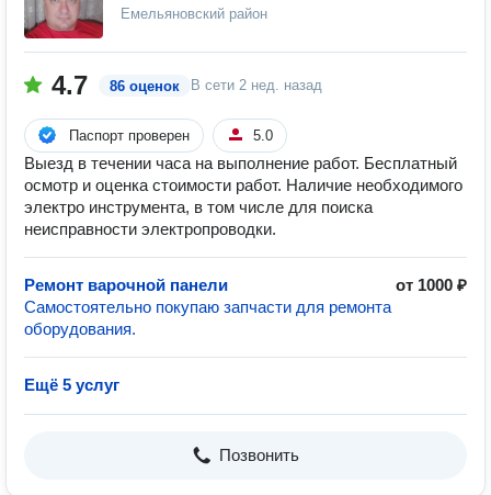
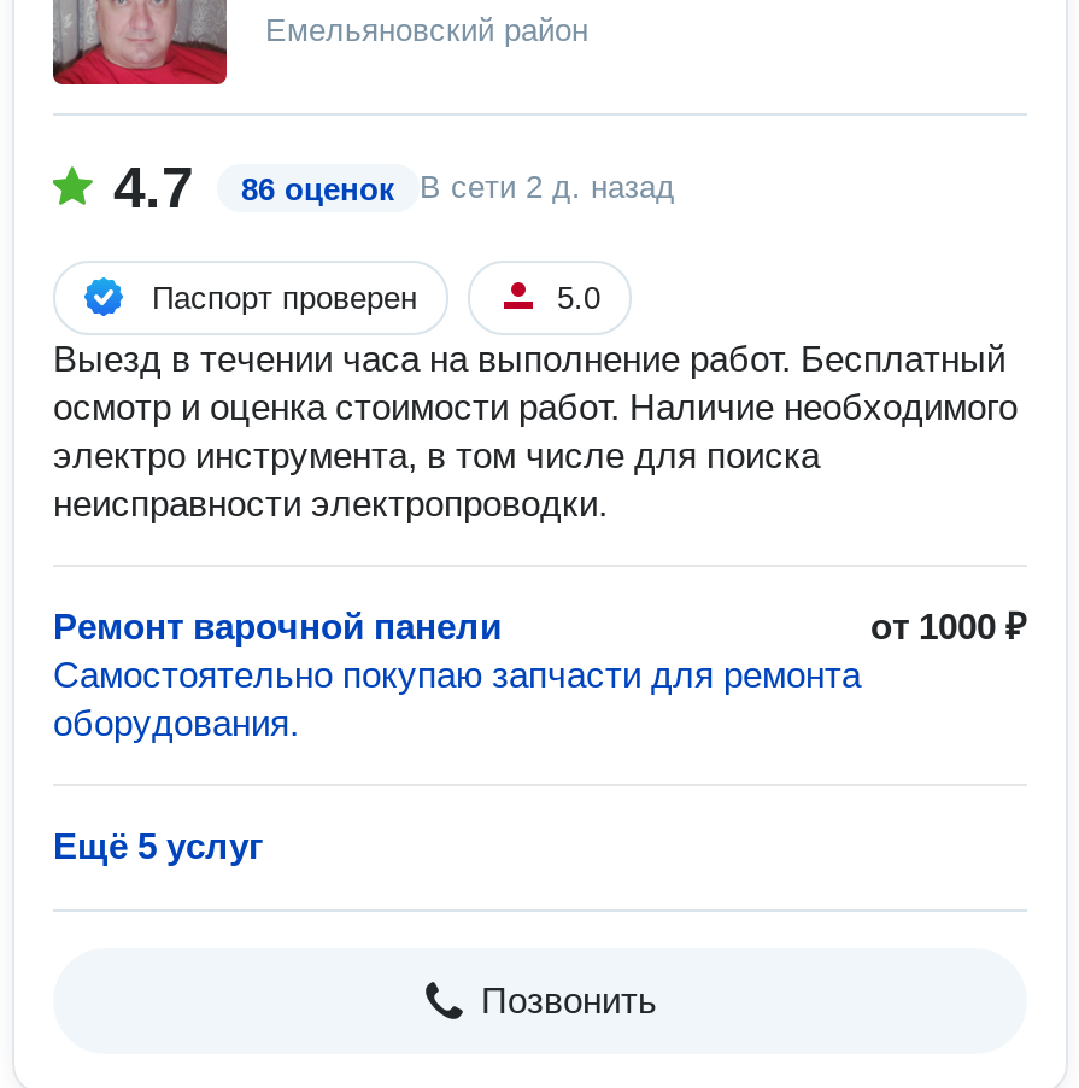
- В сети 2 нед. назад
+ В сети 2 д. назад
